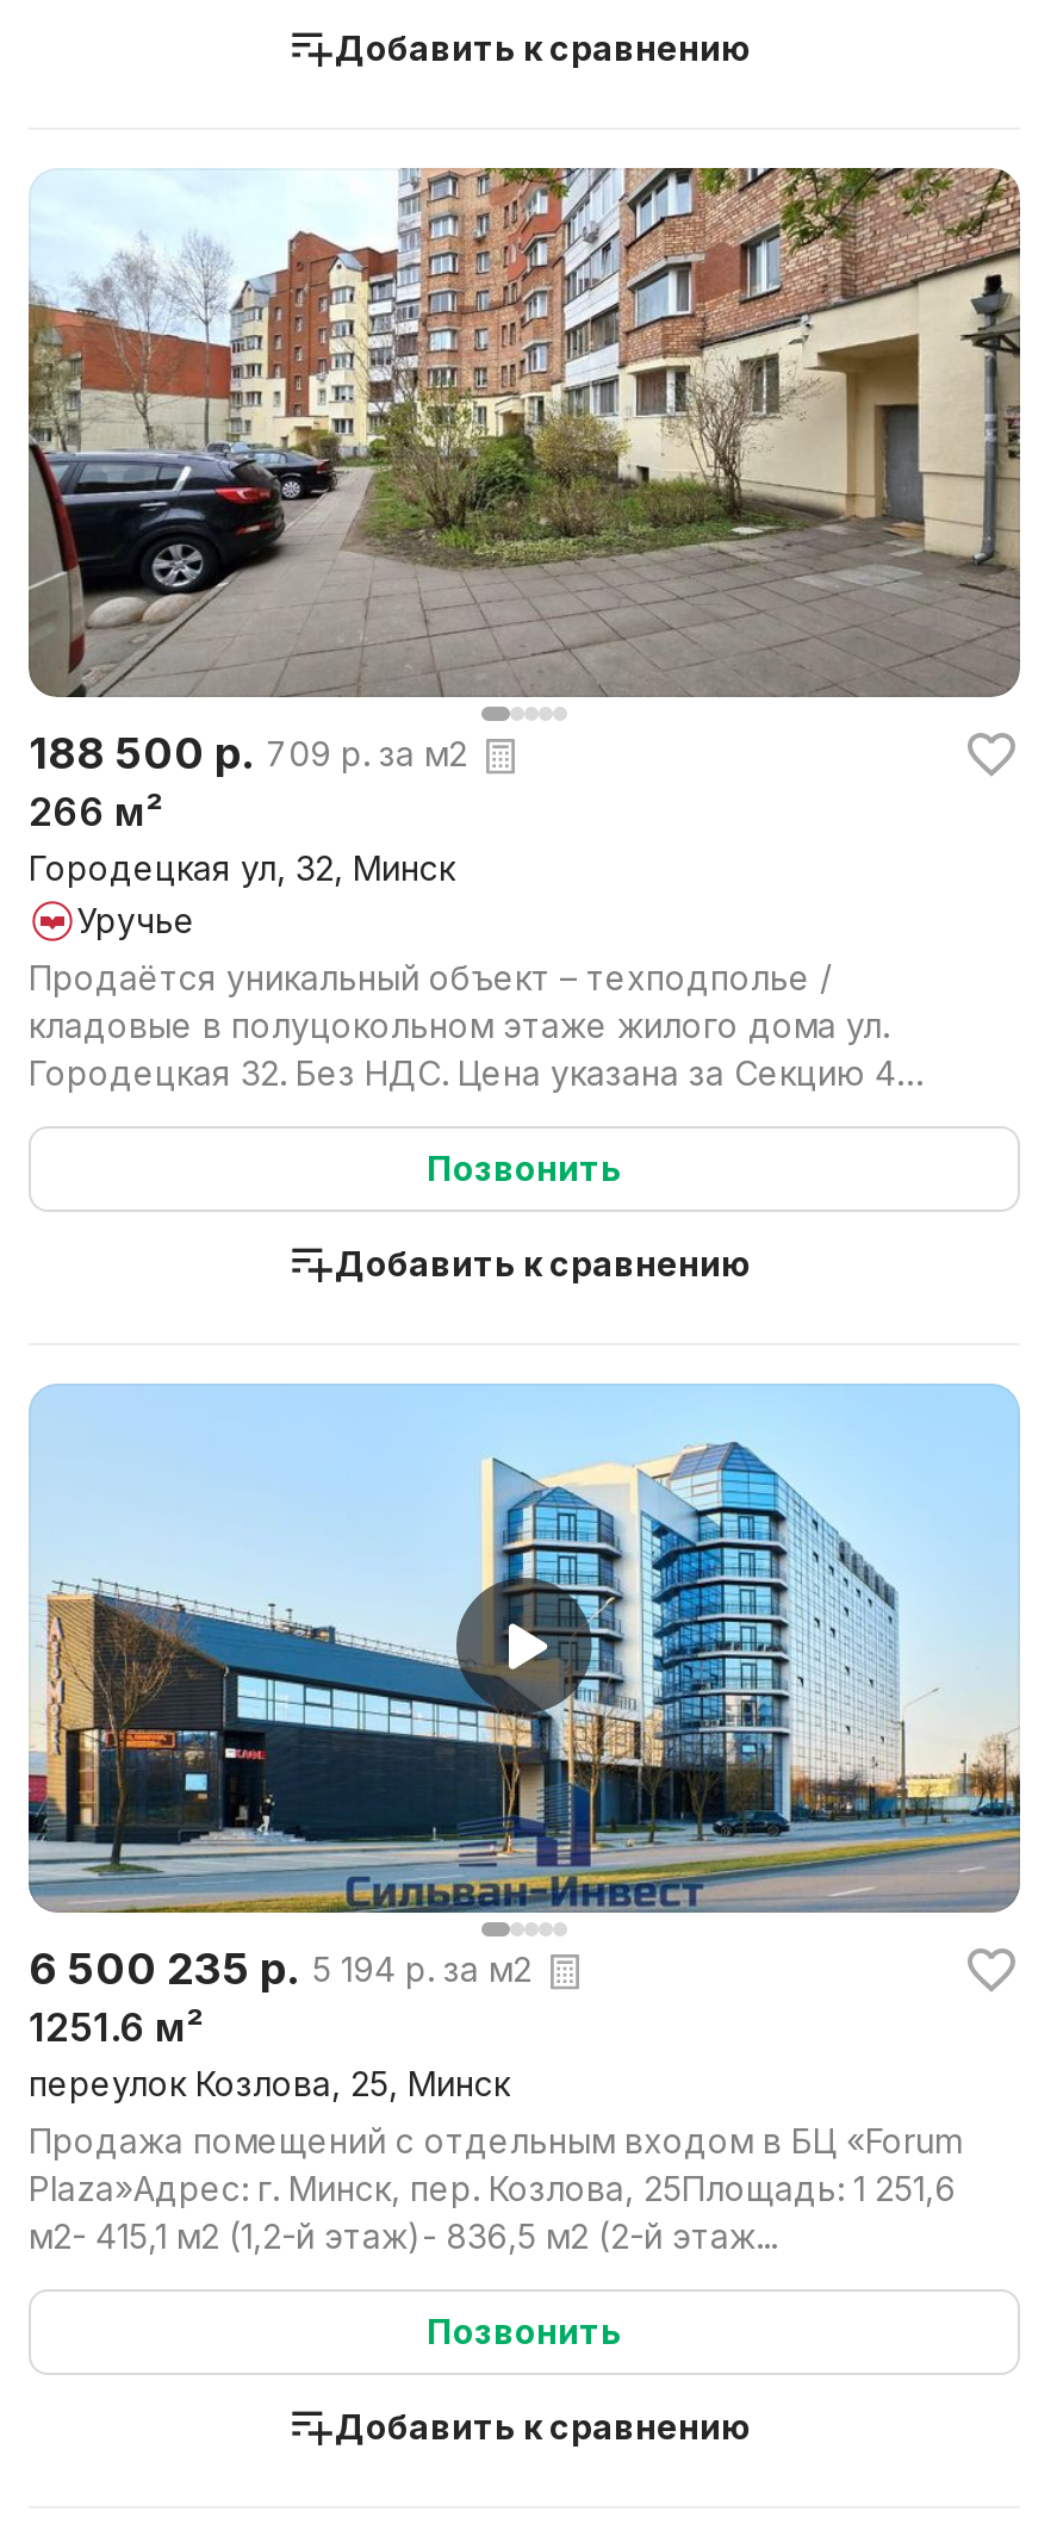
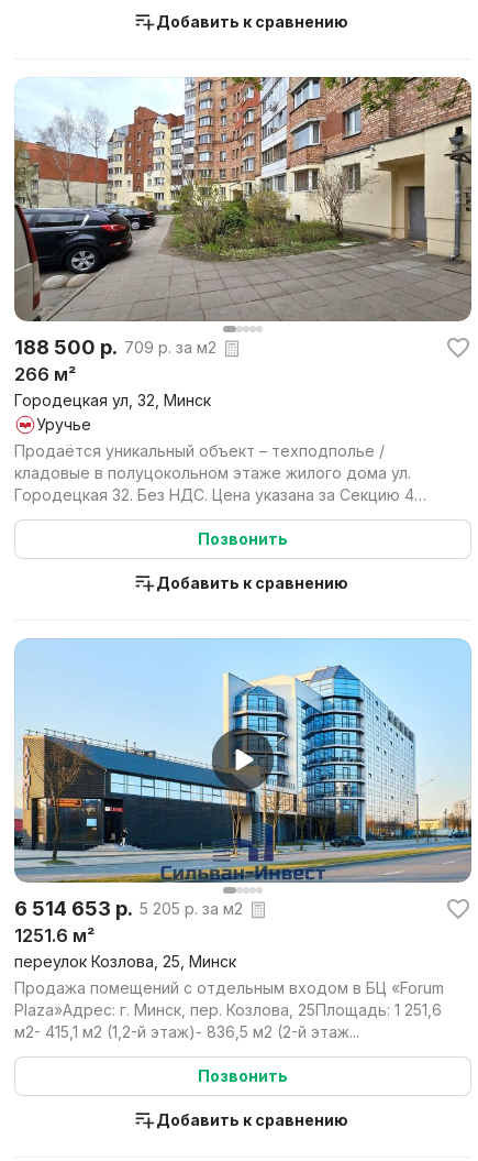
- 6 500 235 р. 5 194 р. за м2
+ 6 514 653 р. 5 205 р. за м2
